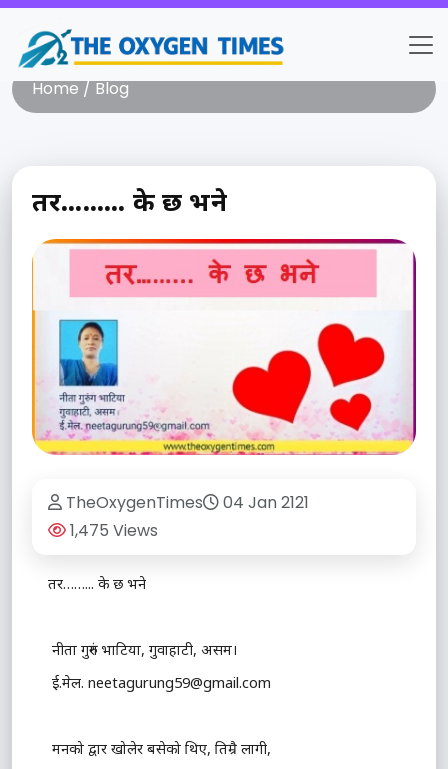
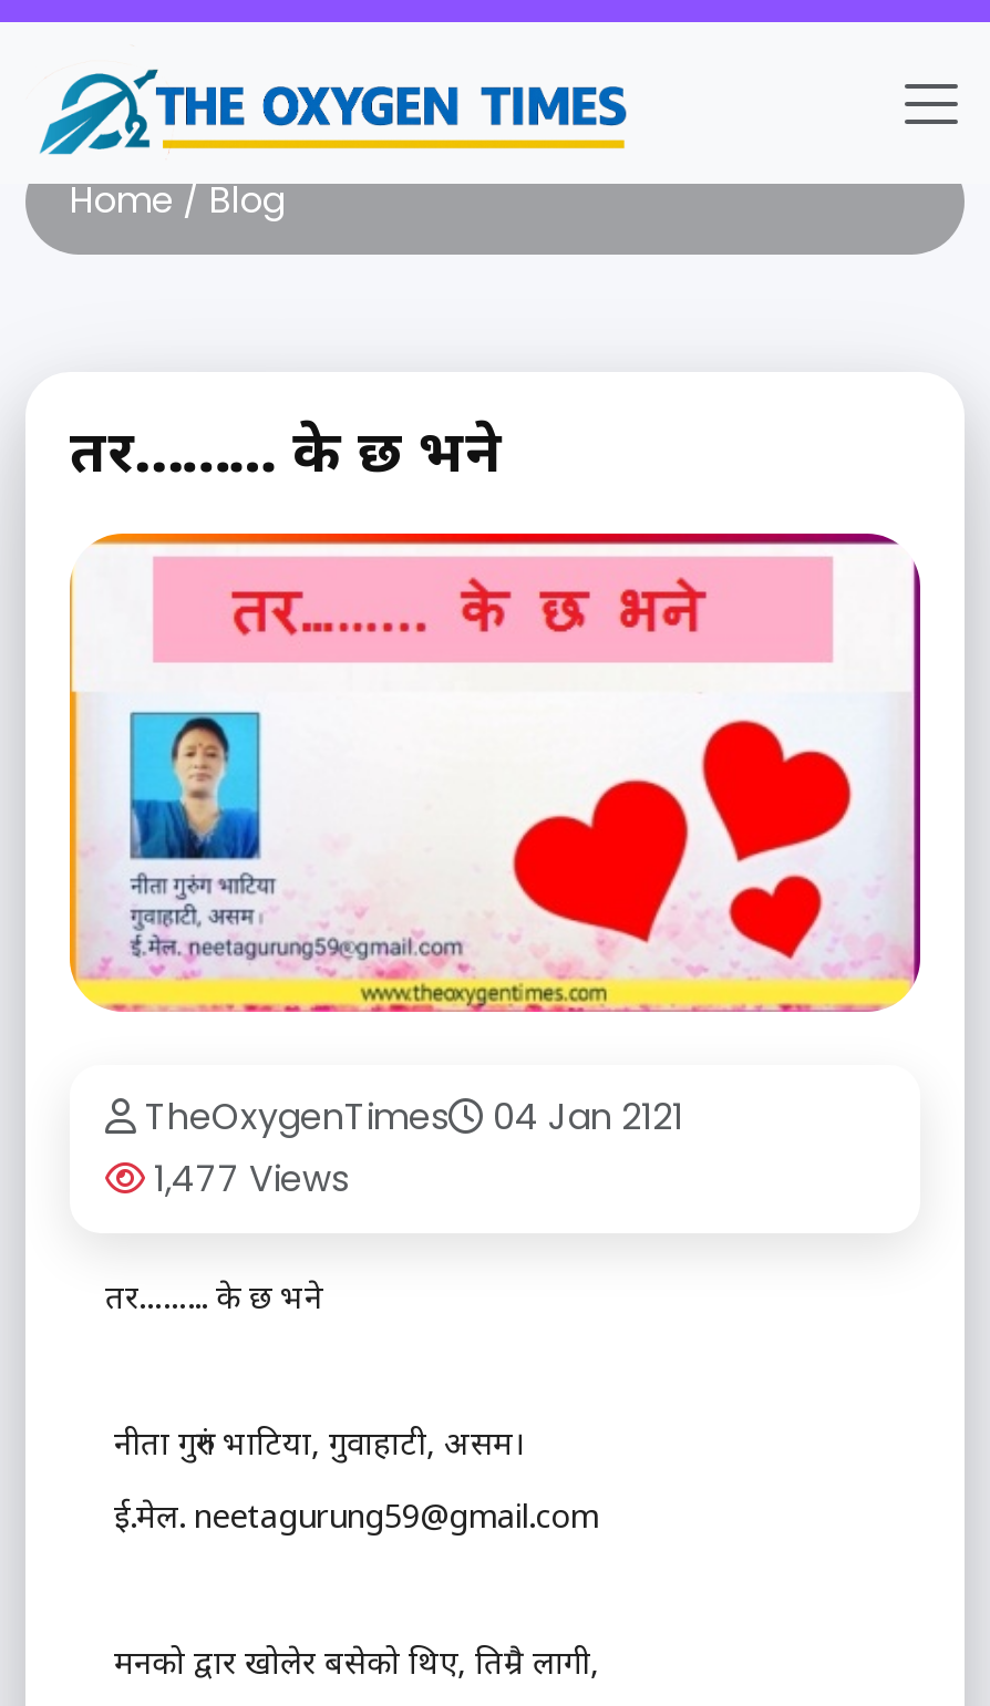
- 1,475 Views
+ 1,477 Views
